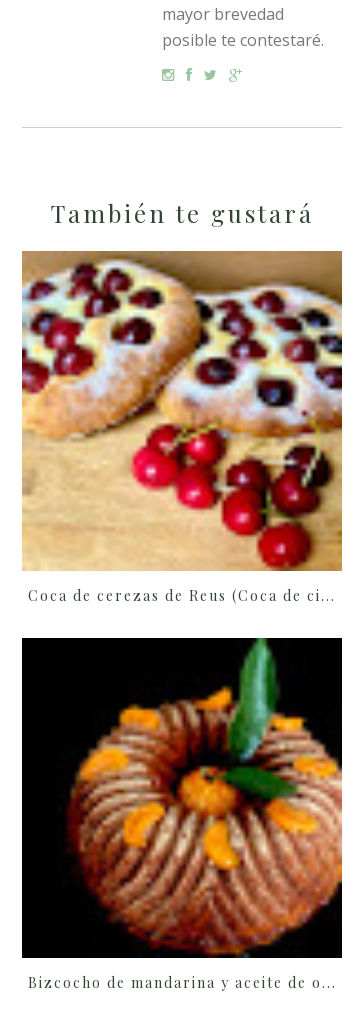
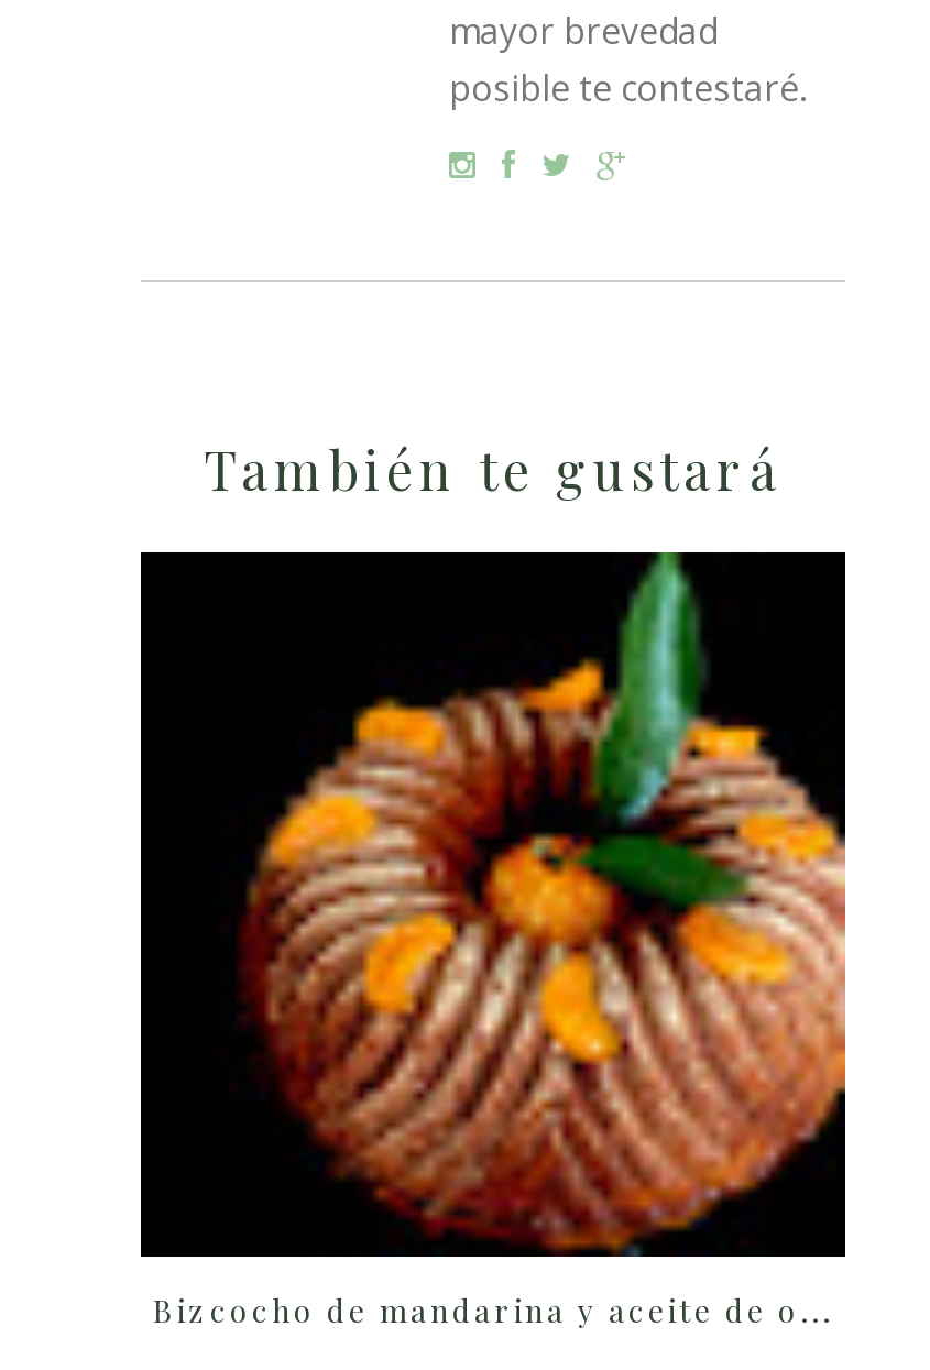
- [image]
- Coca de cerezas de Reus (Coca de ci...
